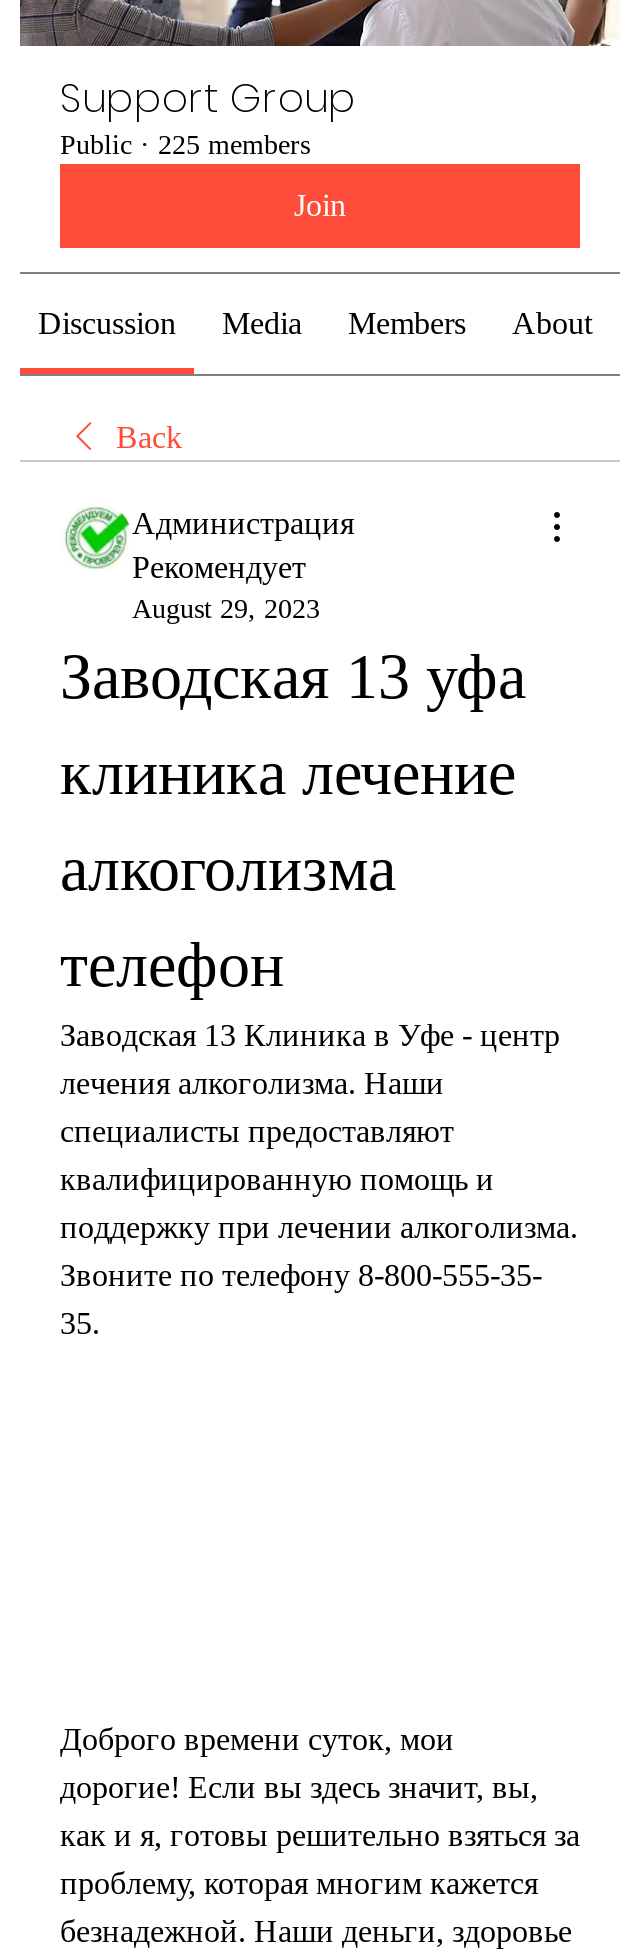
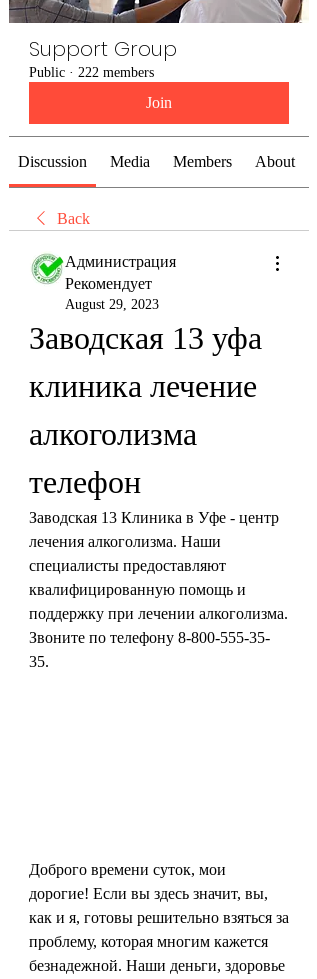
- Public · 225 members
+ Public · 222 members
